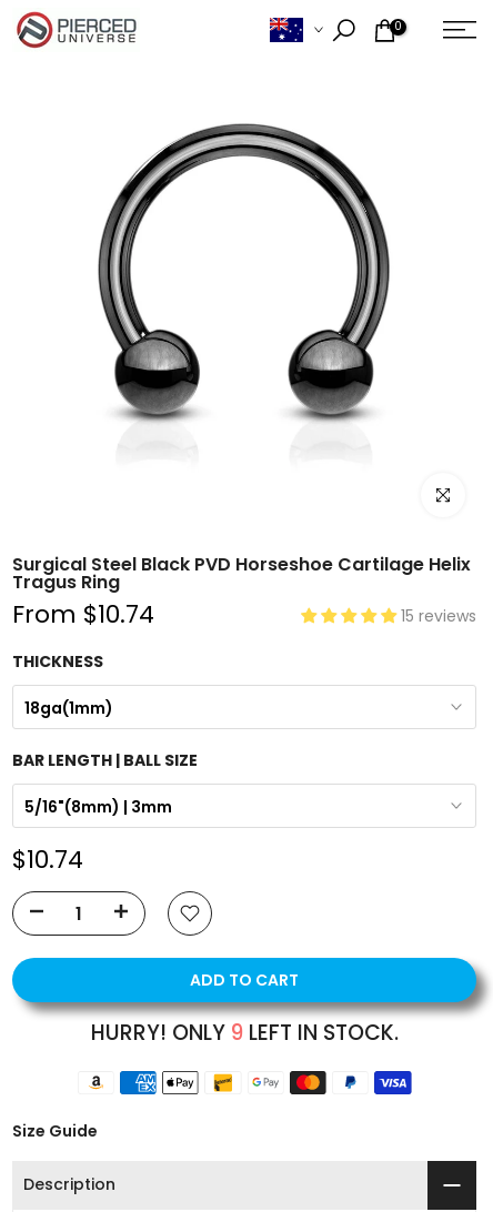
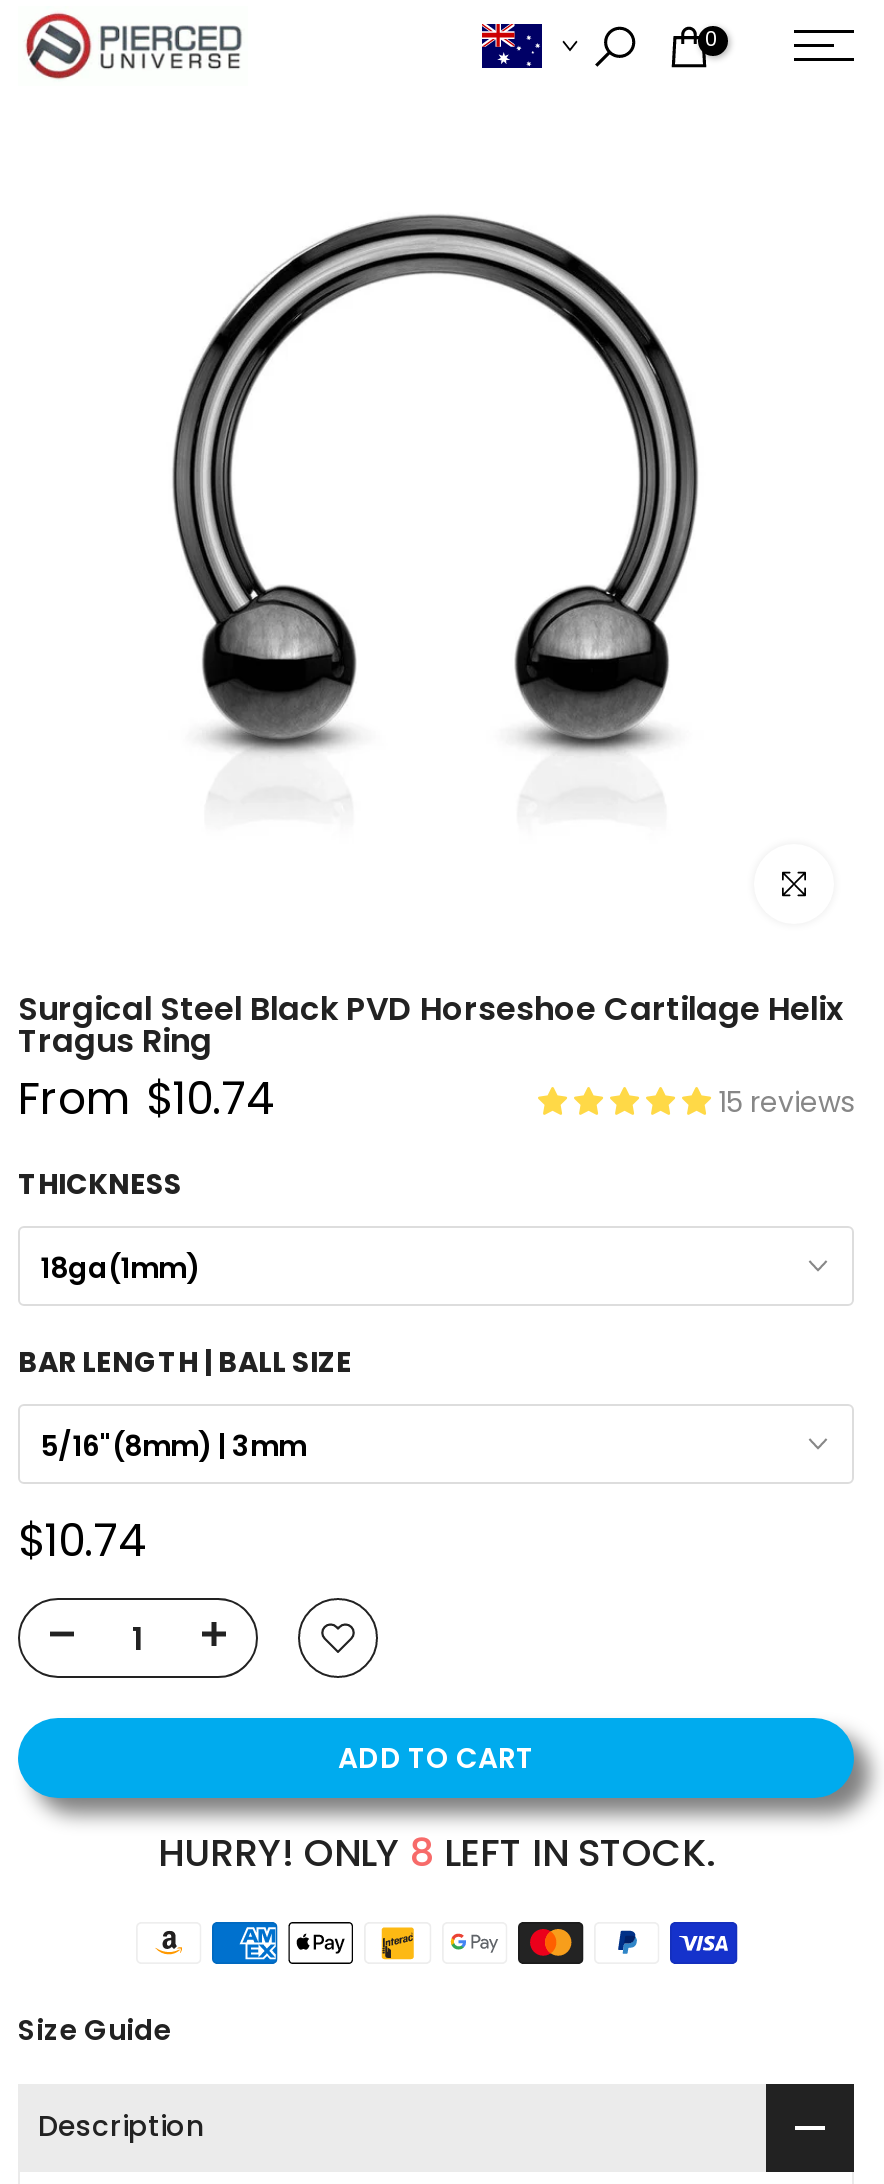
- HURRY! ONLY 9 LEFT IN STOCK.
+ HURRY! ONLY 8 LEFT IN STOCK.
